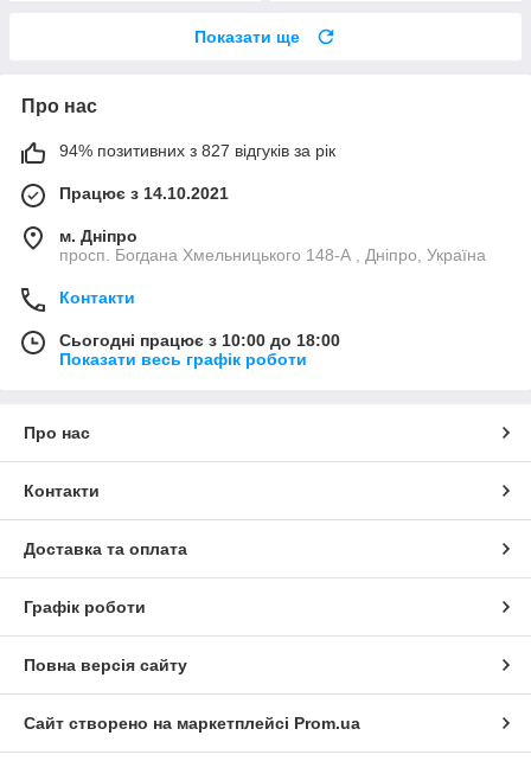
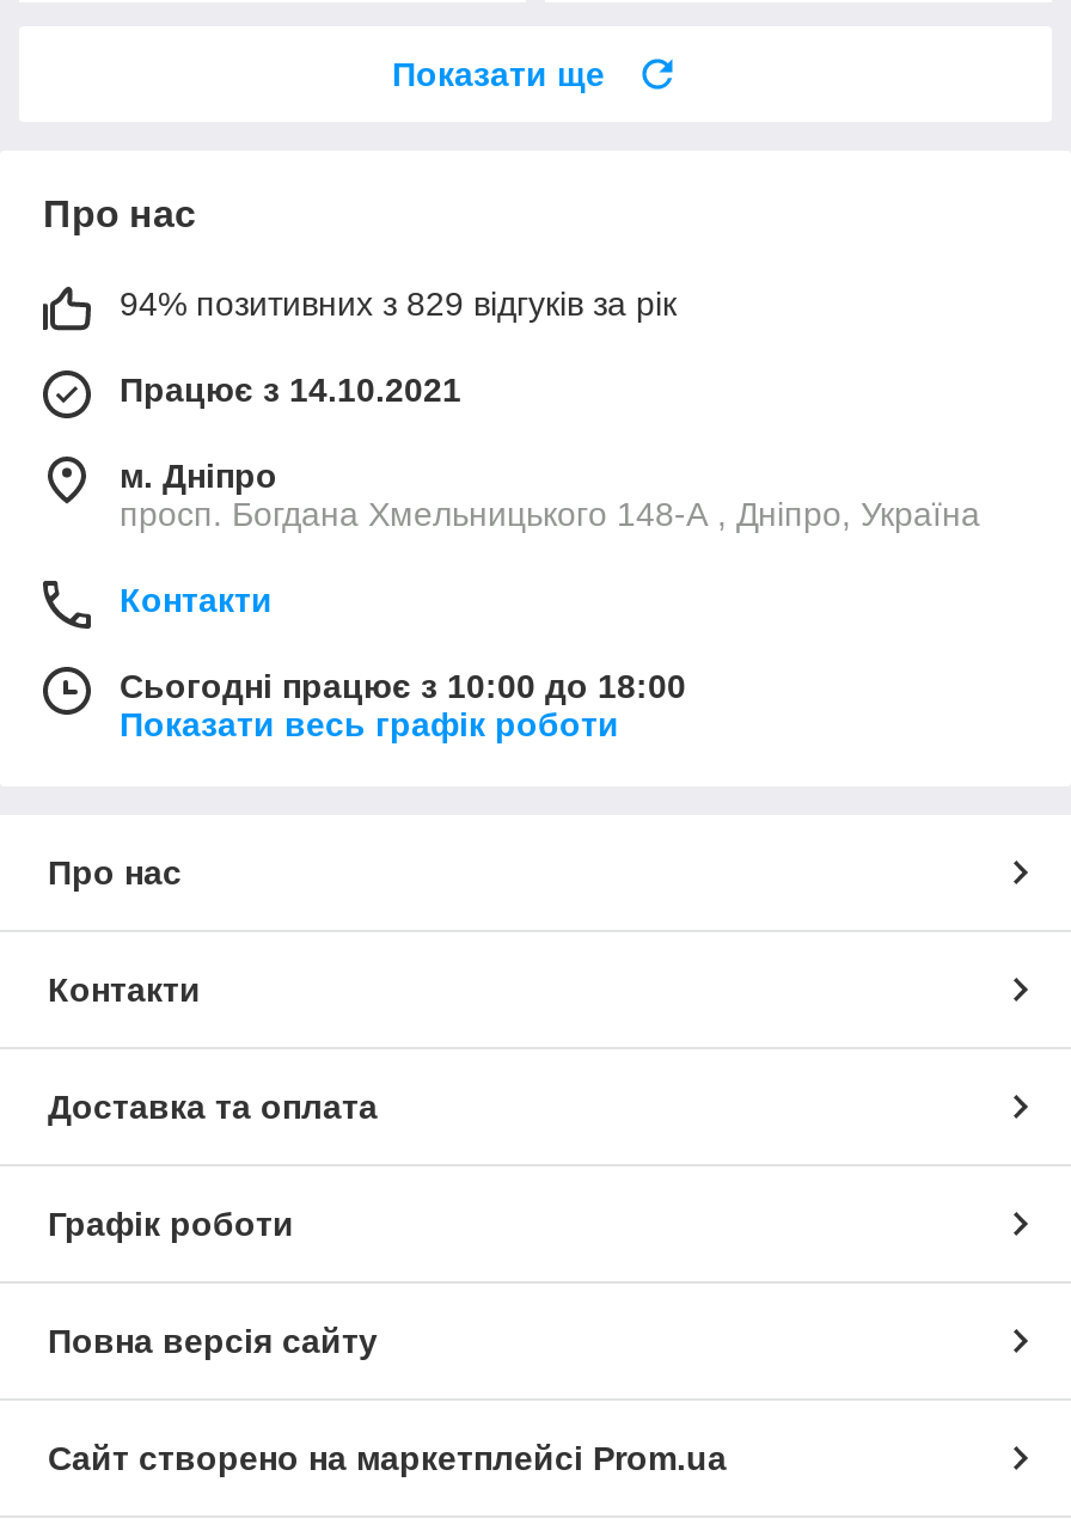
- 94% позитивних з 827 відгуків за рік
+ 94% позитивних з 829 відгуків за рік
